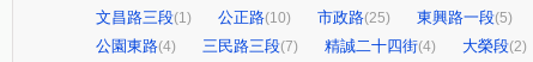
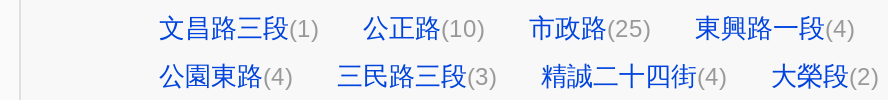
- 文昌路三段(1) 公正路(10) 市政路(25) 東興路一段(5)
+ 文昌路三段(1) 公正路(10) 市政路(25) 東興路一段(4)

- 公園東路(4) 三民路三段(7) 精誠二十四街(4) 大榮段(2)
+ 公園東路(4) 三民路三段(3) 精誠二十四街(4) 大榮段(2)
